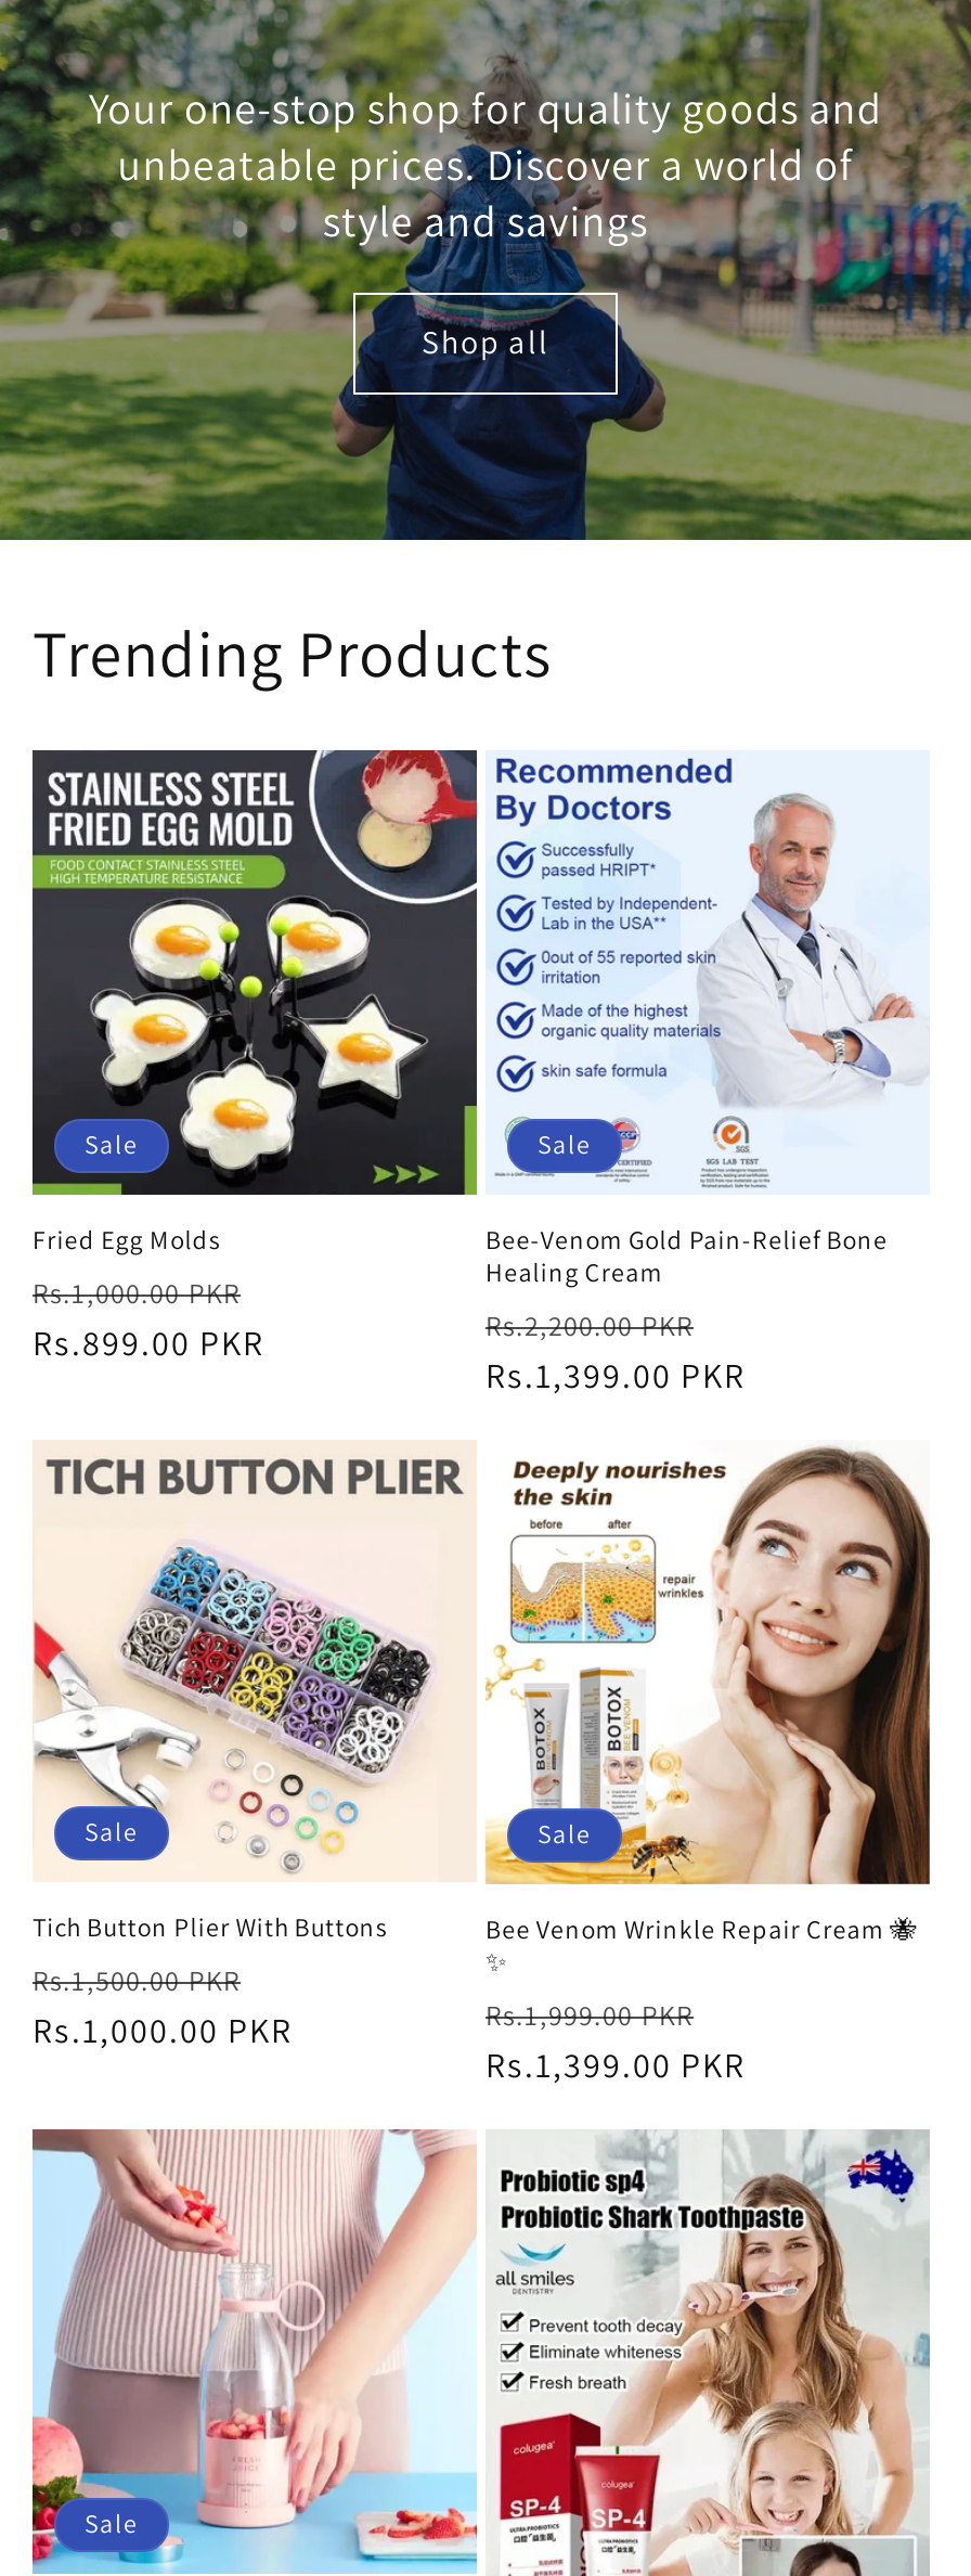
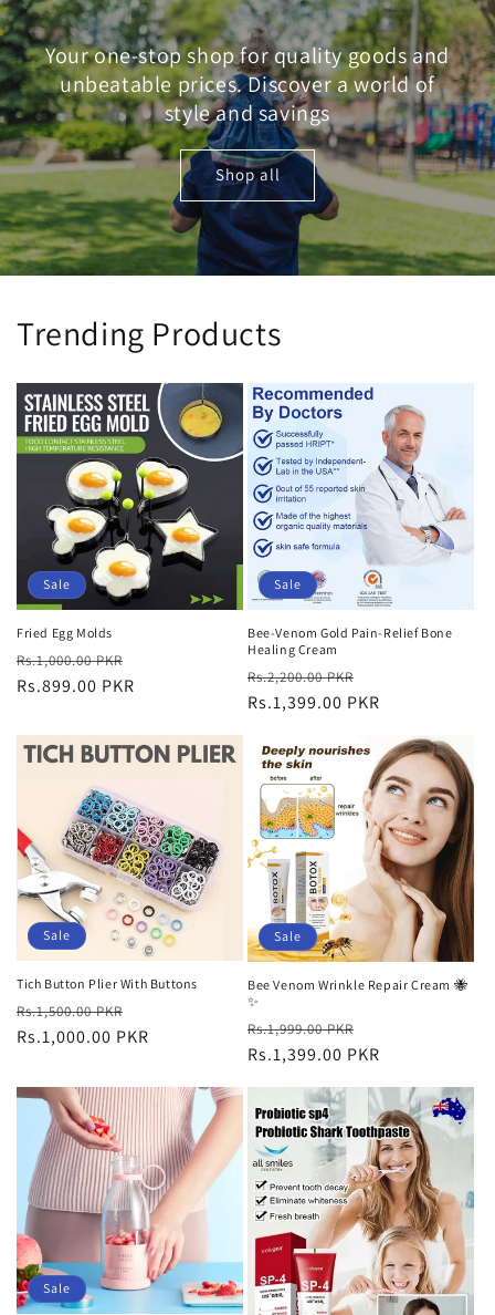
- [image]
+ [image]
